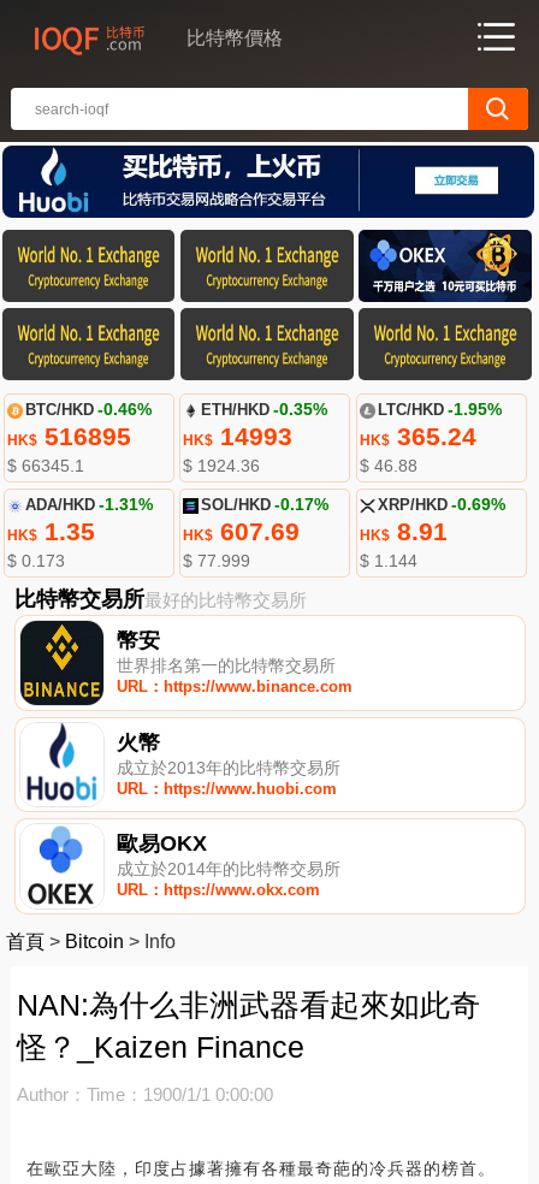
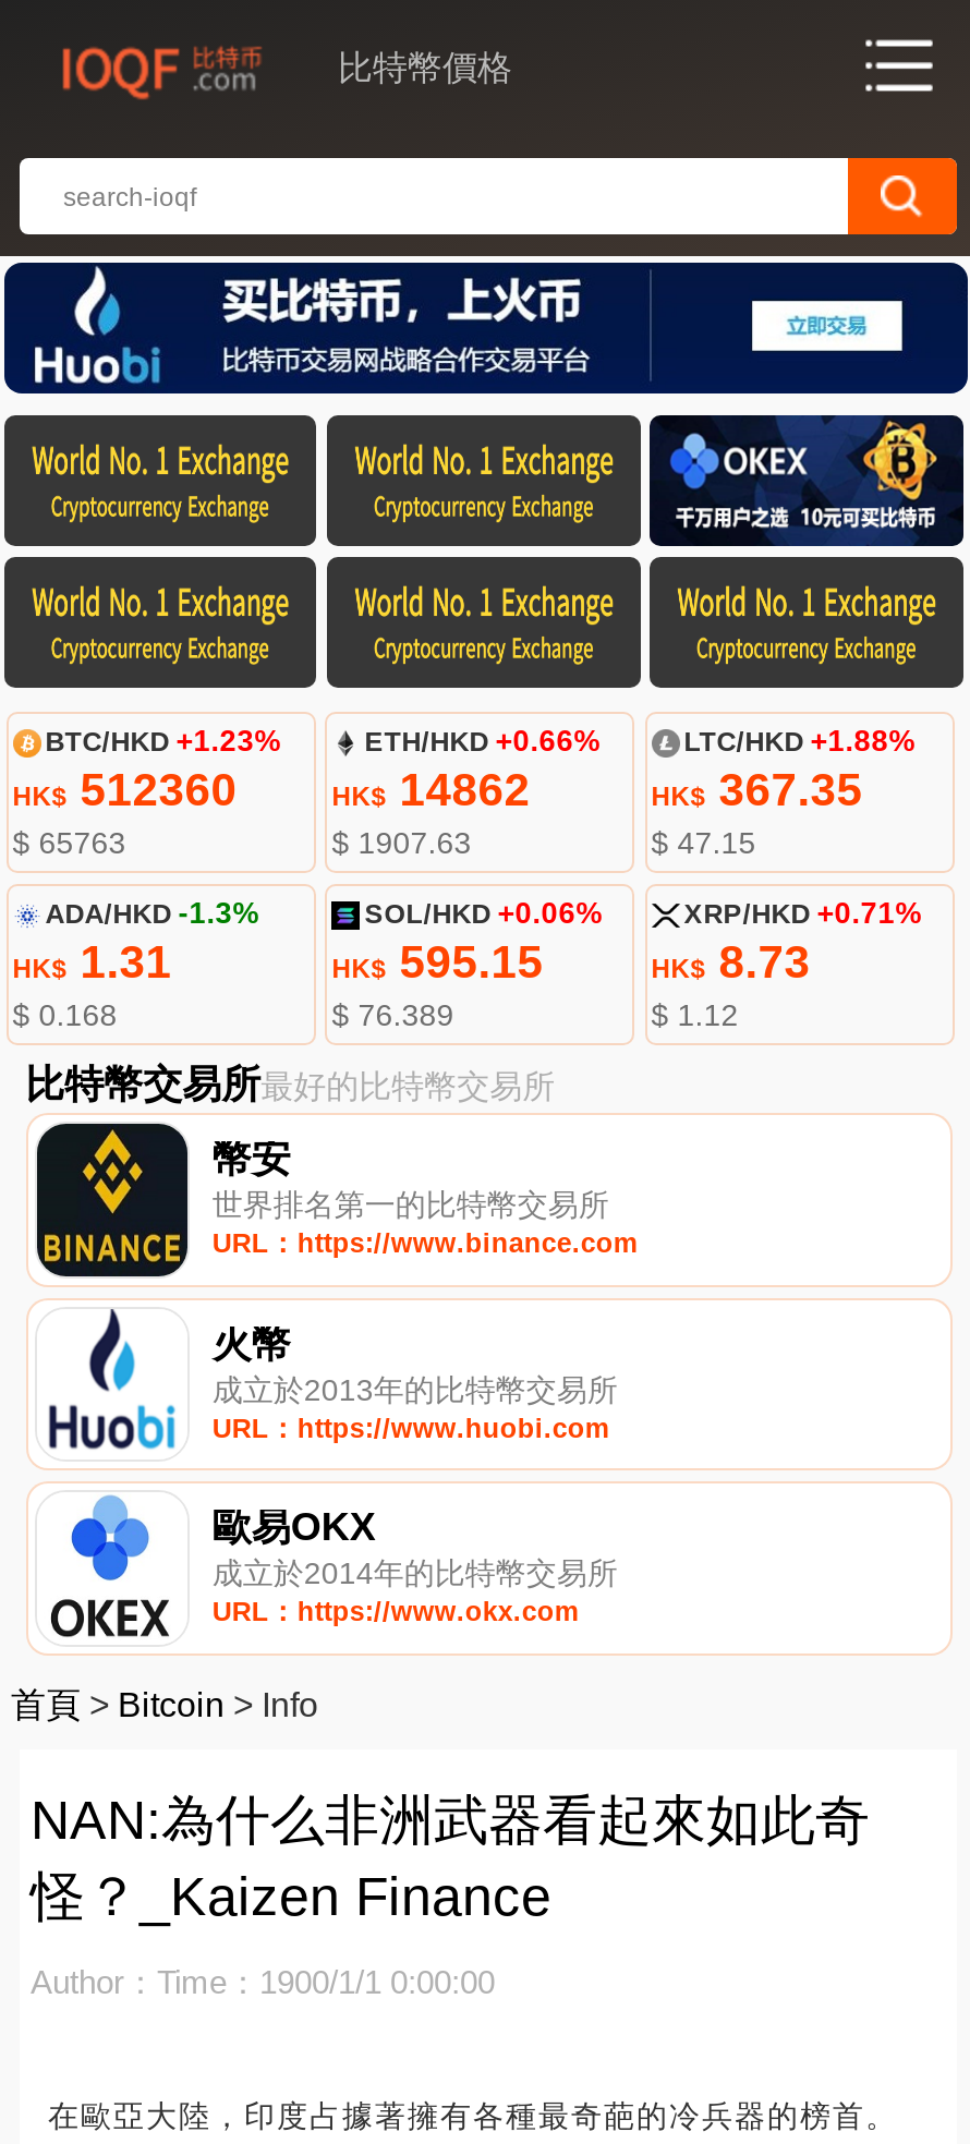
- BTC/HKD -0.46%
- HK$516895
- $ 66345.1
+ BTC/HKD +1.23%
+ HK$512360
+ $ 65763

- ETH/HKD -0.35%
- HK$14993
- $ 1924.36
+ ETH/HKD +0.66%
+ HK$14862
+ $ 1907.63

- LTC/HKD -1.95%
- HK$365.24
- $ 46.88
+ LTC/HKD +1.88%
+ HK$367.35
+ $ 47.15

- ADA/HKD -1.31%
- HK$1.35
- $ 0.173
+ ADA/HKD -1.3%
+ HK$1.31
+ $ 0.168

- SOL/HKD -0.17%
- HK$607.69
- $ 77.999
+ SOL/HKD +0.06%
+ HK$595.15
+ $ 76.389

- XRP/HKD -0.69%
- HK$8.91
- $ 1.144
+ XRP/HKD +0.71%
+ HK$8.73
+ $ 1.12
